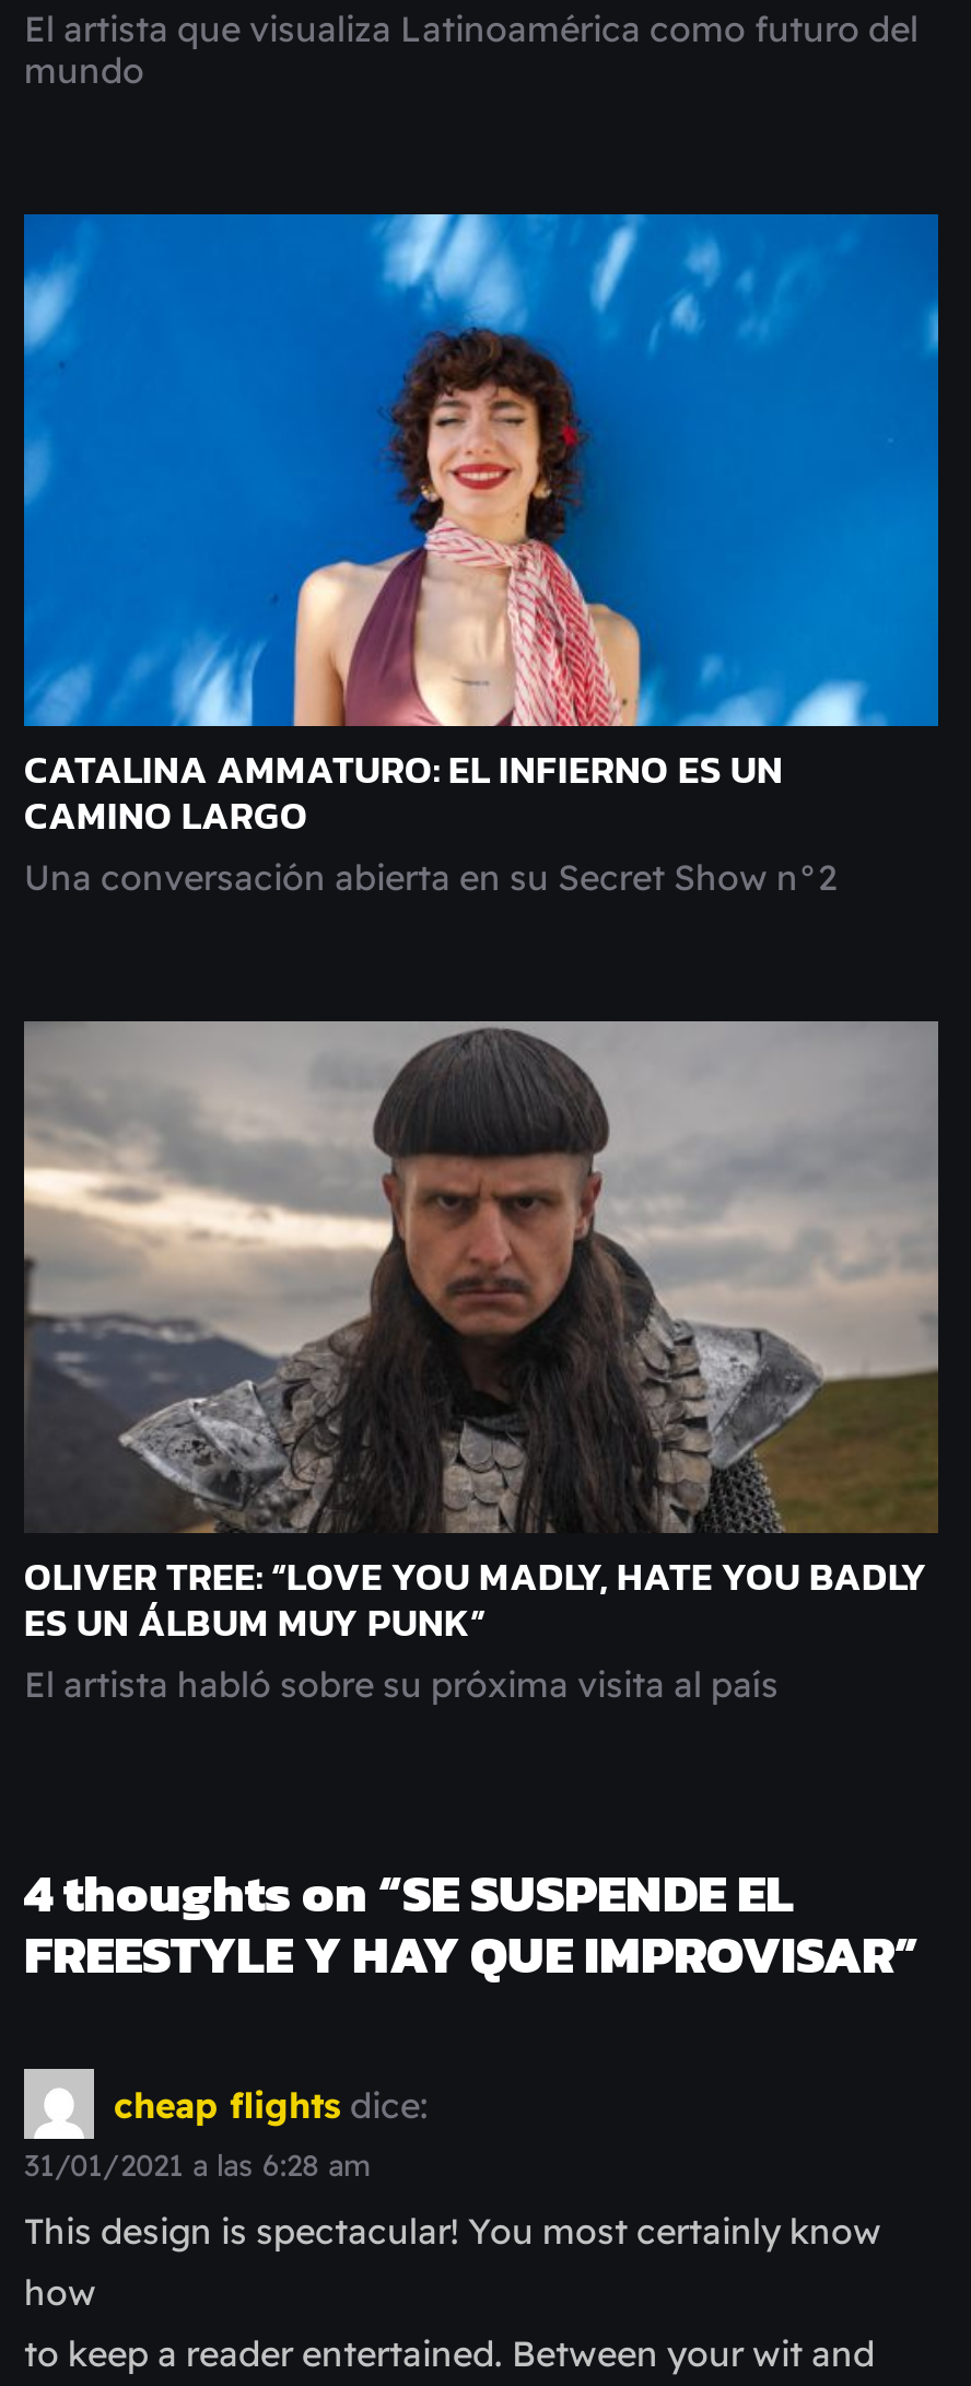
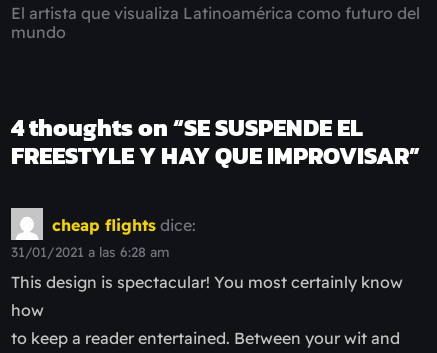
- [image]
- CATALINA AMMATURO: EL INFIERNO ES UN
- CAMINO LARGO
- Una conversación abierta en su Secret Show n°2

- [image]
- OLIVER TREE: “LOVE YOU MADLY, HATE YOU BADLY
- ES UN ÁLBUM MUY PUNK”
- El artista habló sobre su próxima visita al país
